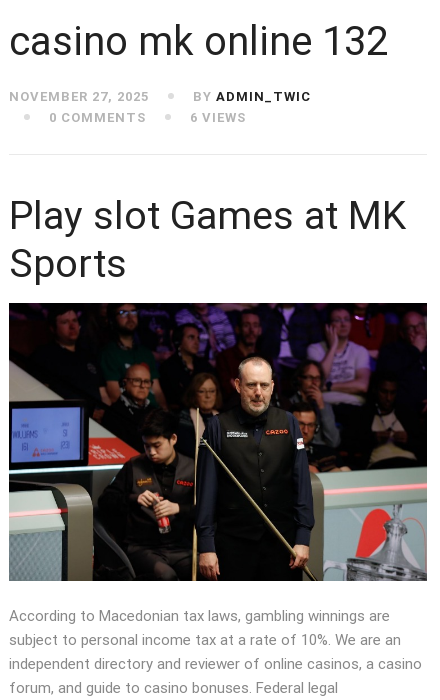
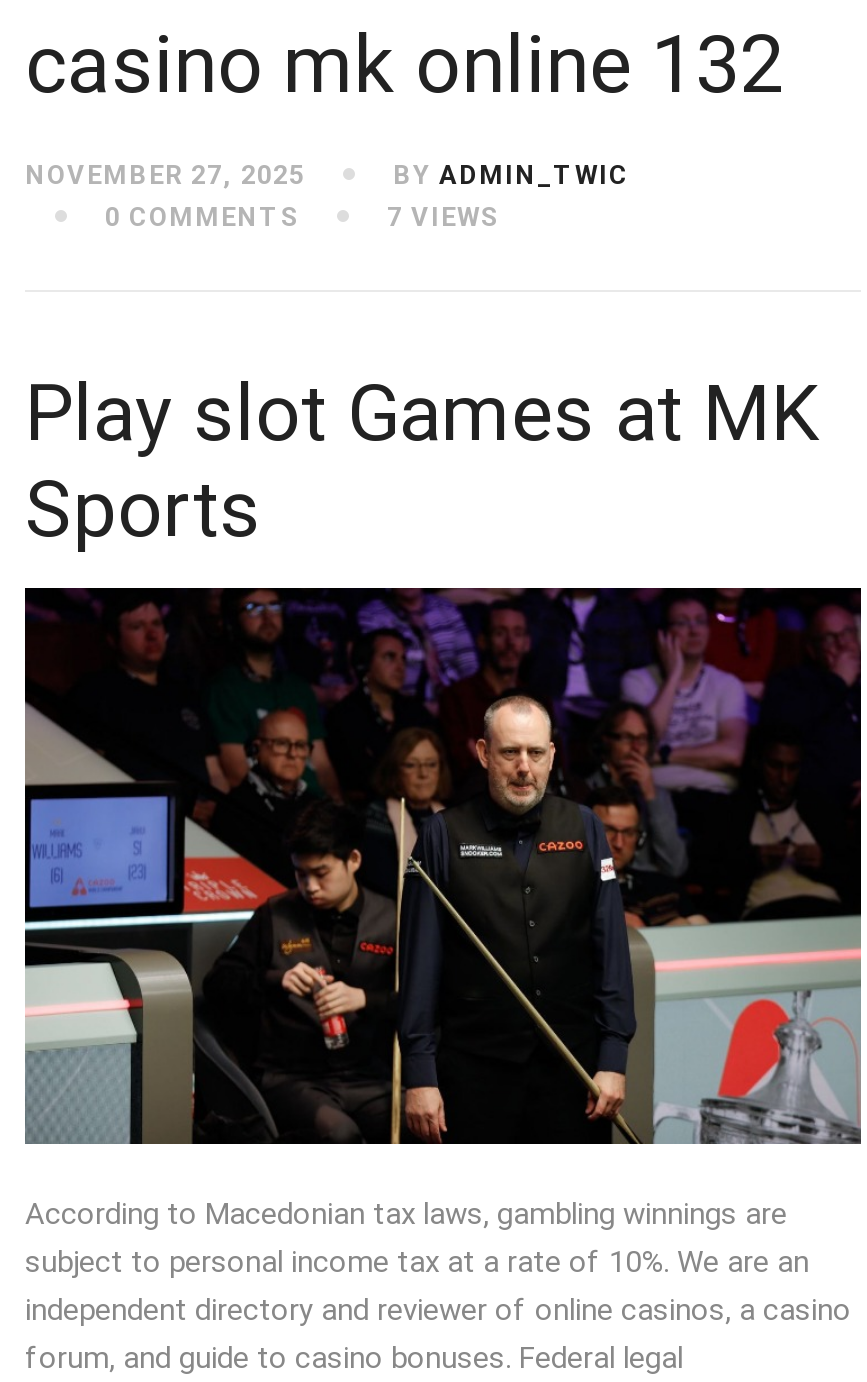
- 6 VIEWS
+ 7 VIEWS
